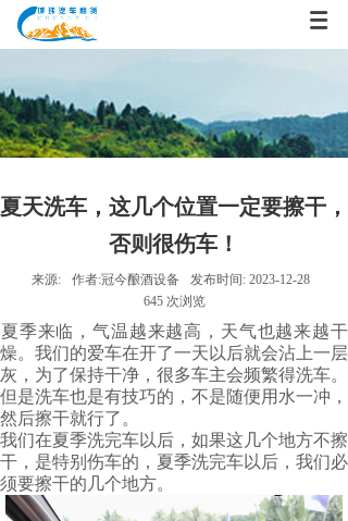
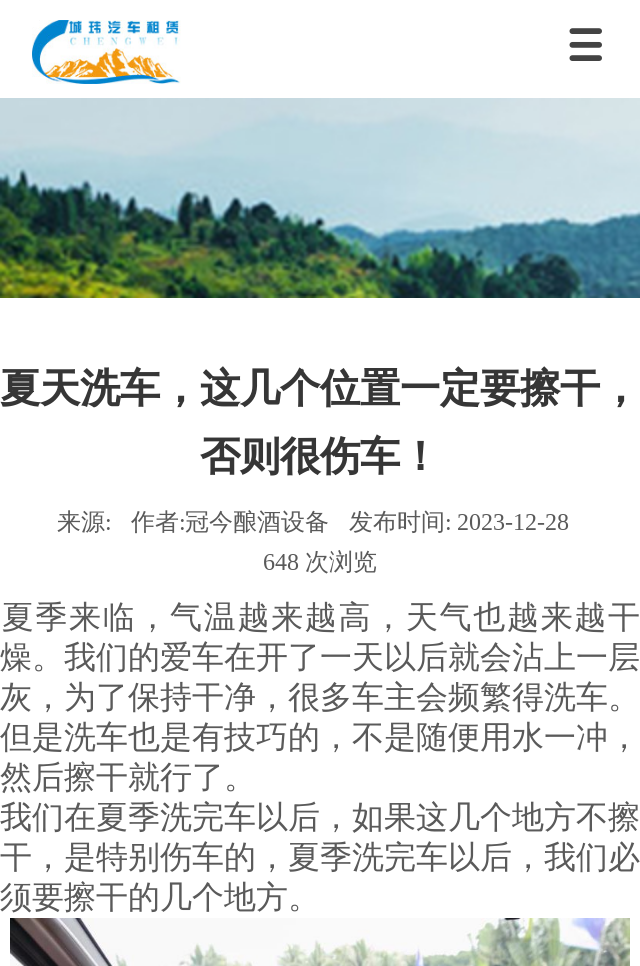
- 645次浏览
+ 648次浏览
